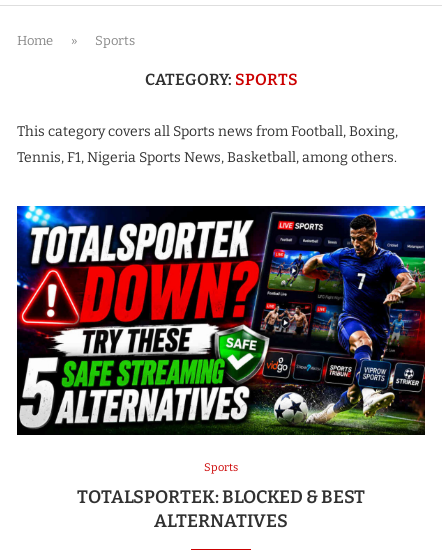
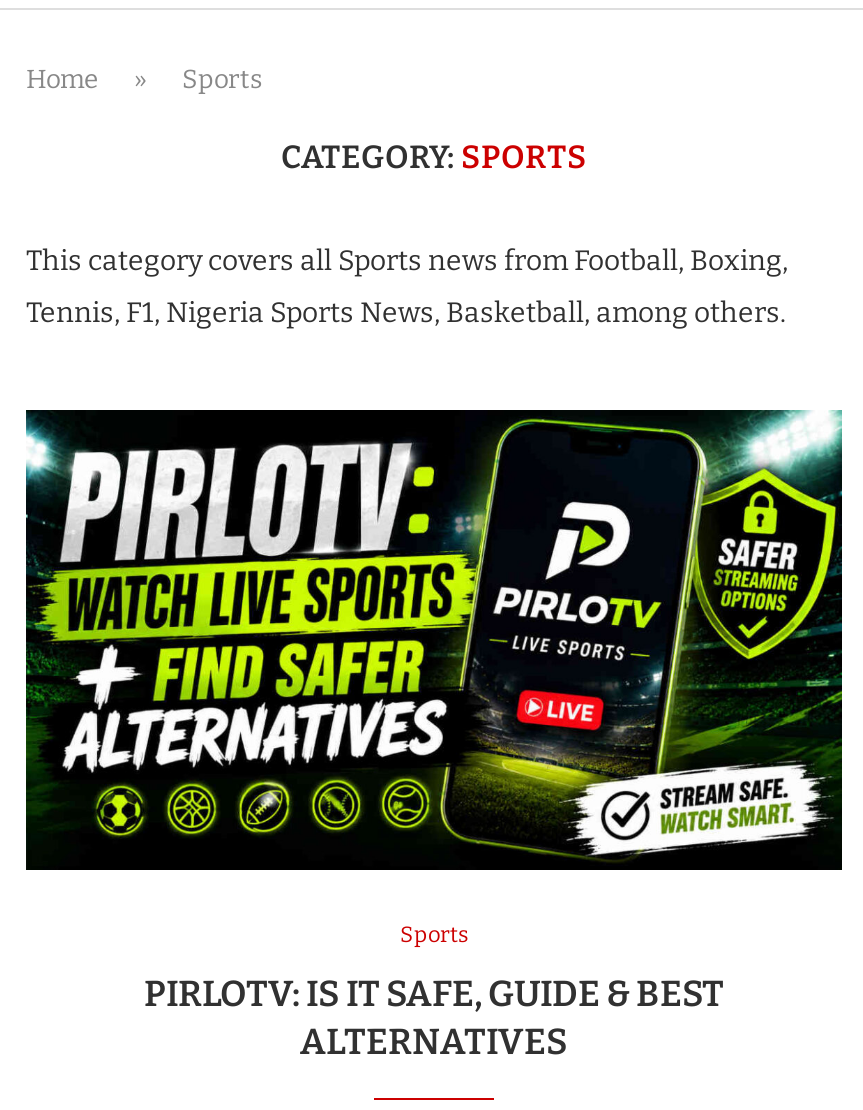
- [image]
+ [image]

- TOTALSPORTEK: BLOCKED & BEST
+ PIRLOTV: IS IT SAFE, GUIDE & BEST
